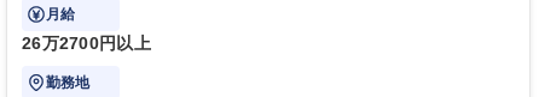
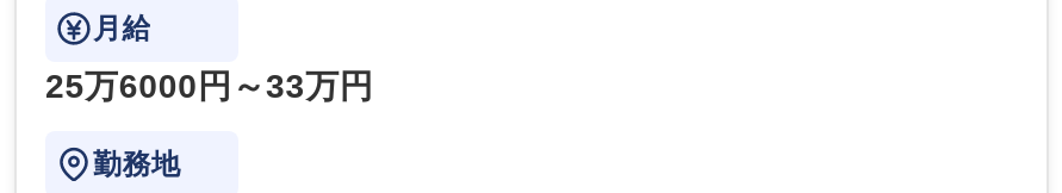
- 26万2700円以上
+ 25万6000円～33万円
